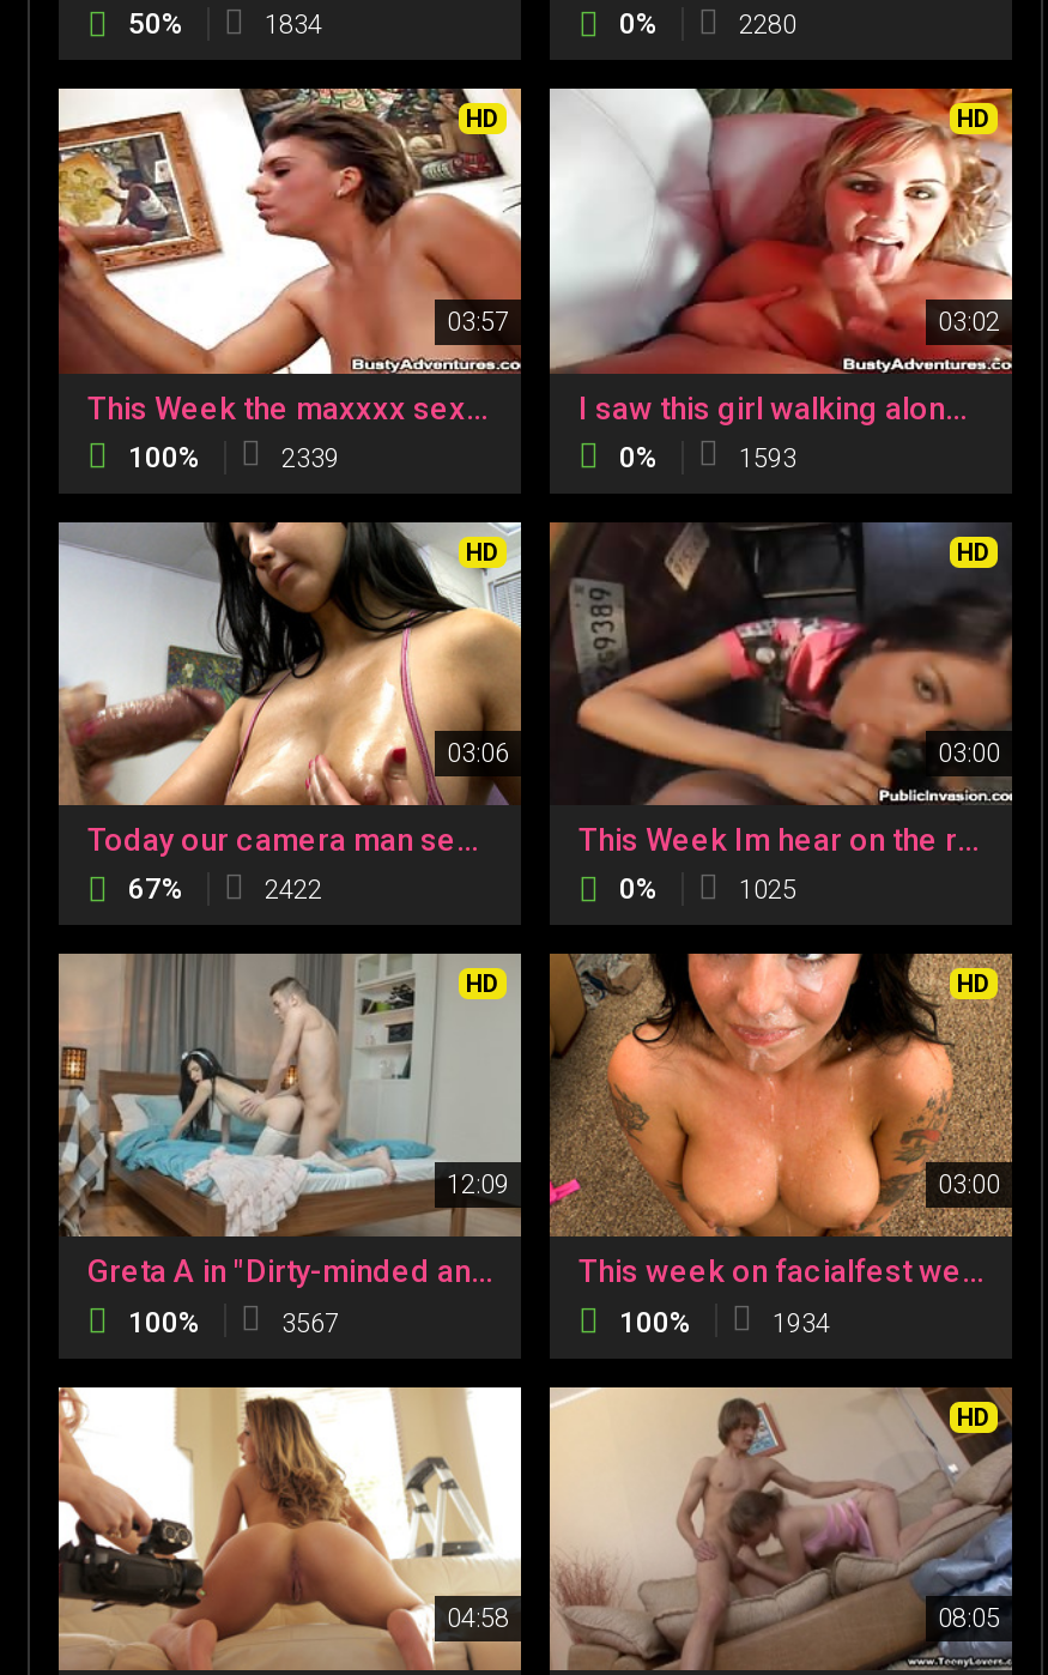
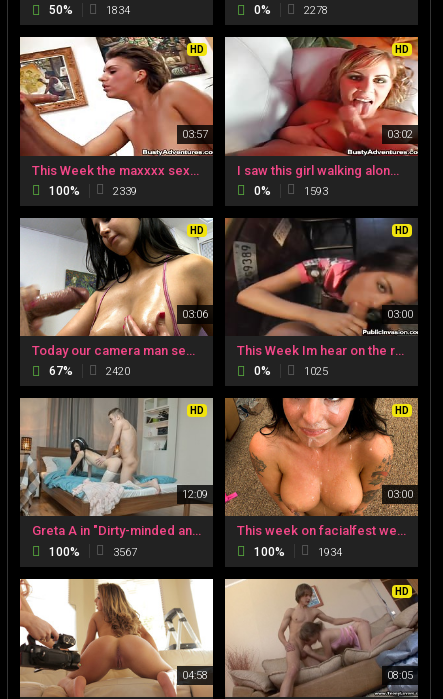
- 2280
+ 2278

- 2422
+ 2420
